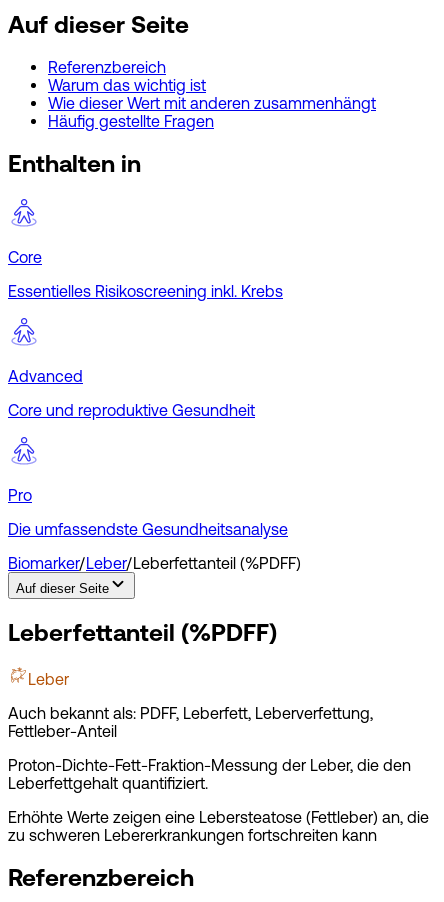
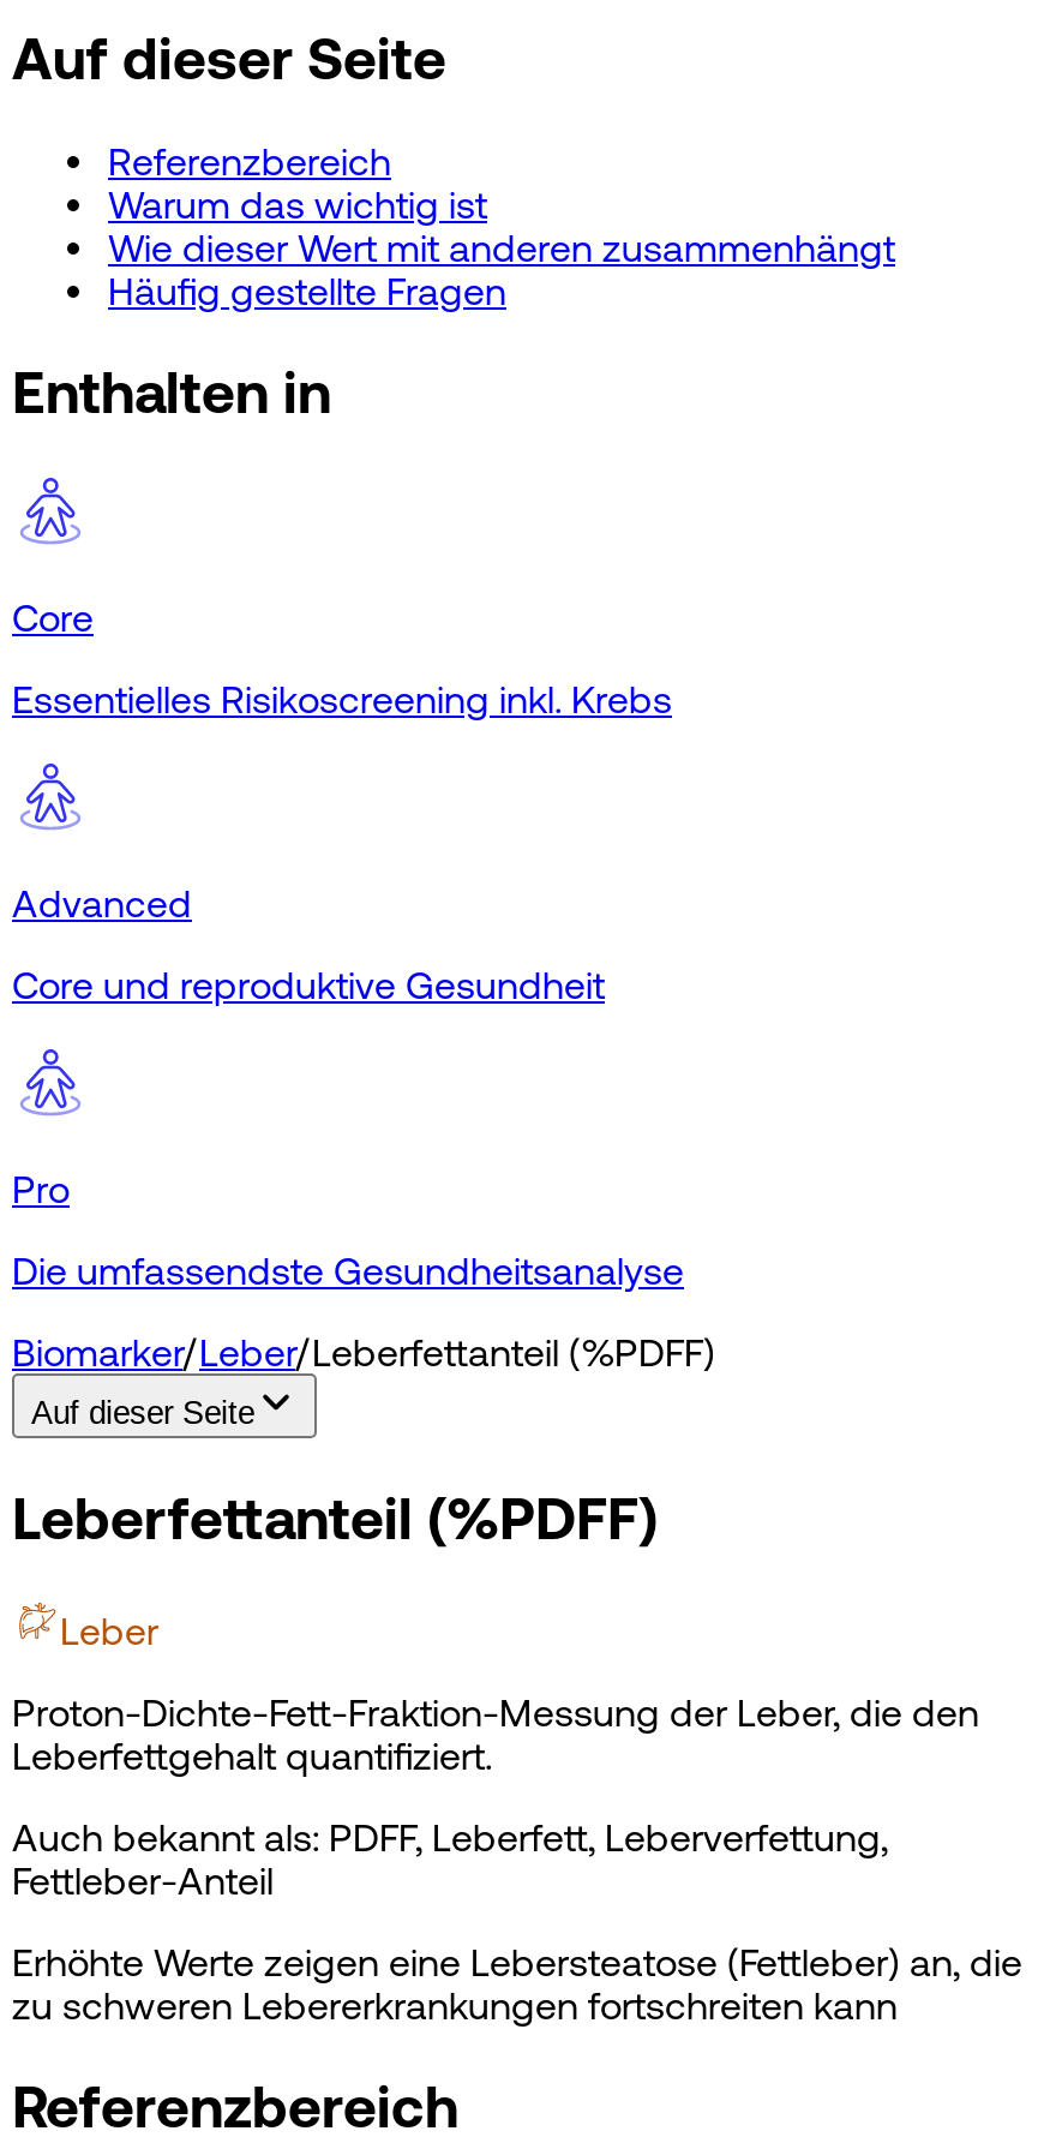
moved down: Auch bekannt als: PDFF, Leberfett, Leberverfettung, | Fettleber-Anteil

moved up: Proton-Dichte-Fett-Fraktion-Messung der Leber, die den | Leberfettgehalt quantifiziert.
